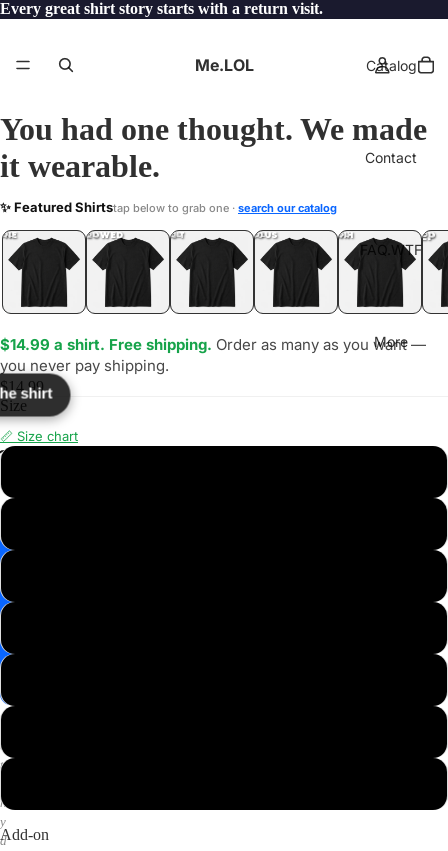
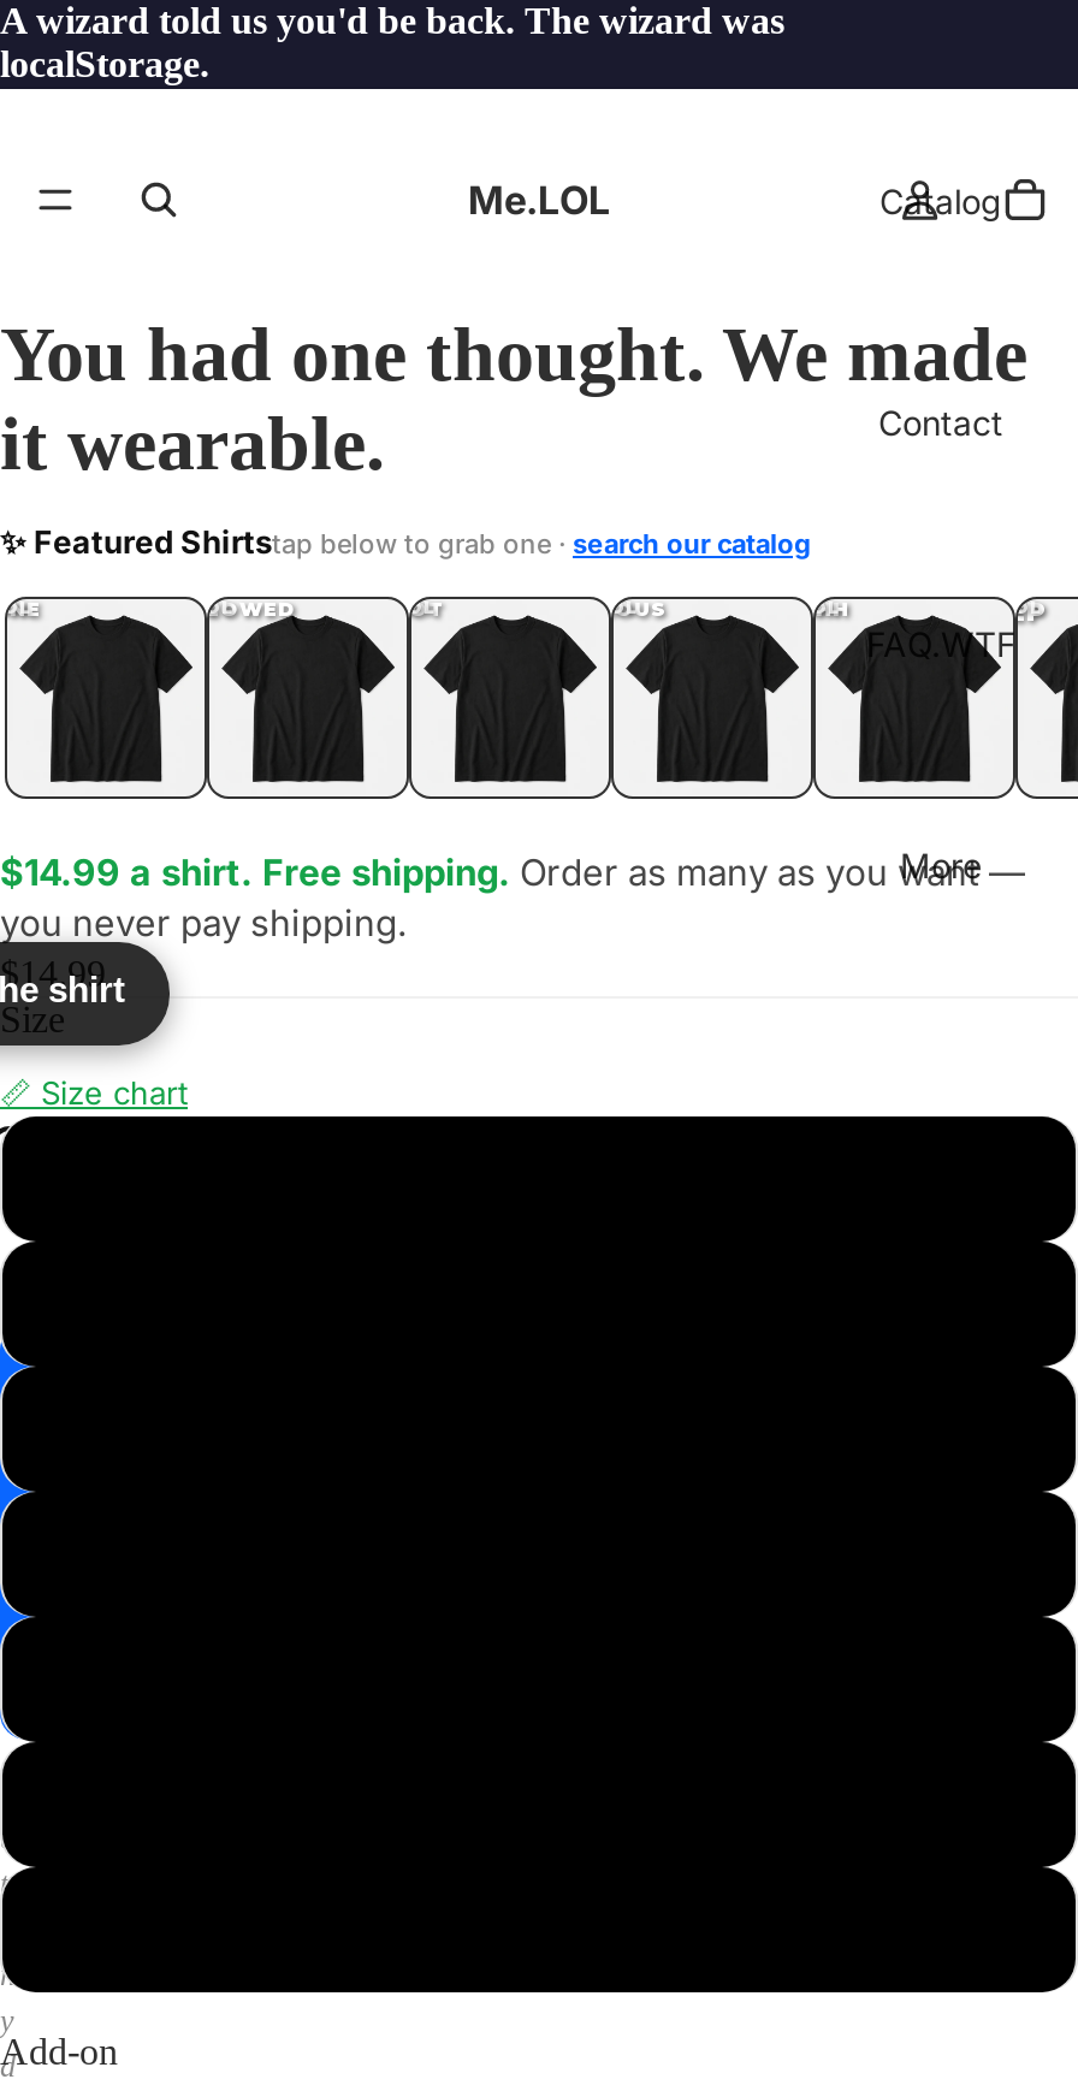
- Every great shirt story starts with a return visit.
+ A wizard told us you'd be back. The wizard was
+ localStorage.
